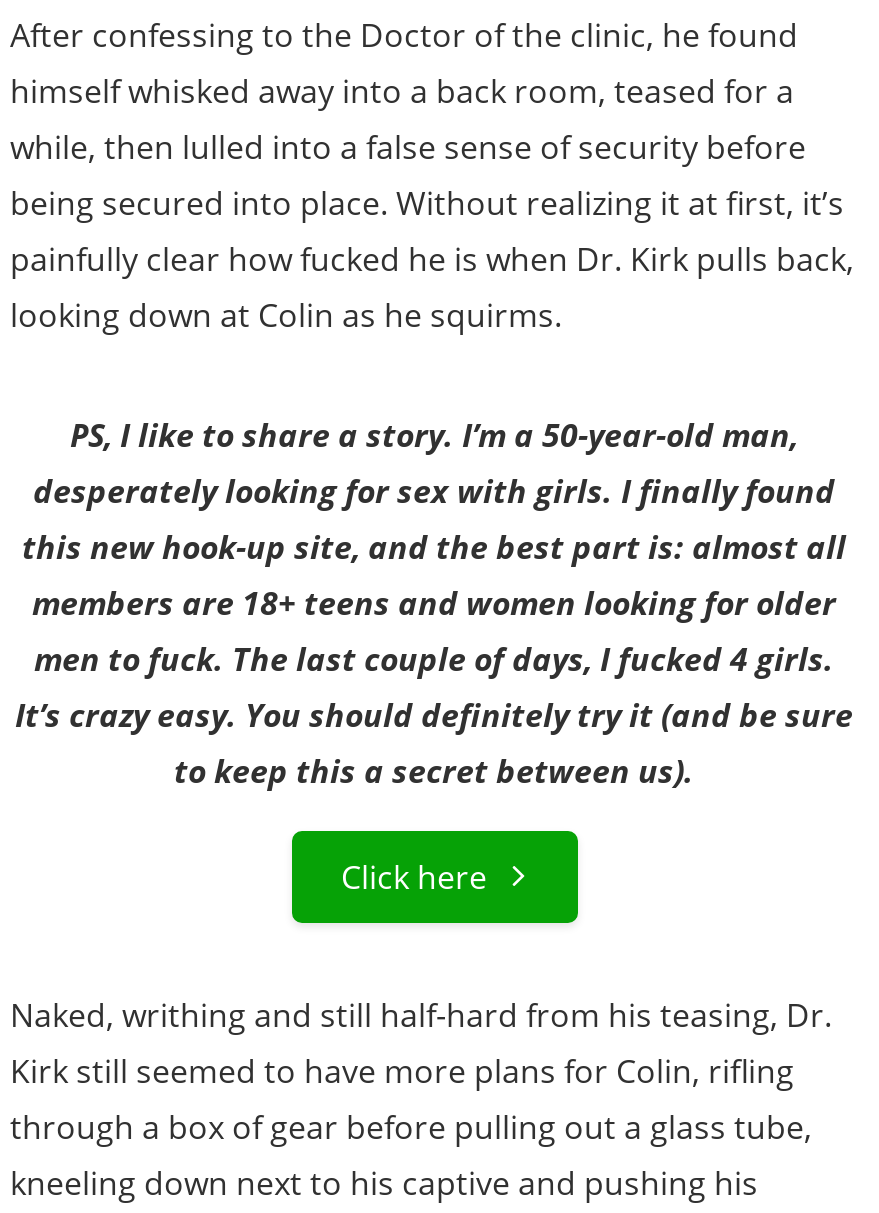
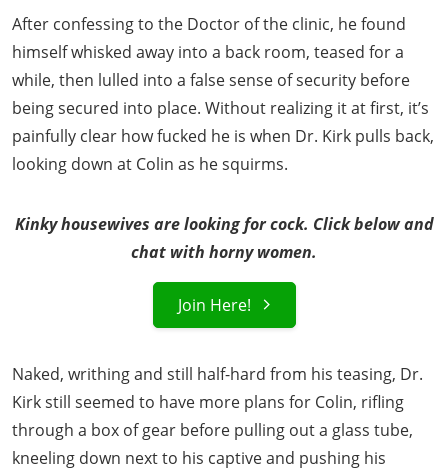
- PS, I like to share a story. I’m a 50-year-old man,
- desperately looking for sex with girls. I finally found
- this new hook-up site, and the best part is: almost all
- members are 18+ teens and women looking for older
- men to fuck. The last couple of days, I fucked 4 girls.
- It’s crazy easy. You should definitely try it (and be sure
- to keep this a secret between us).
+ Kinky housewives are looking for cock. Click below and
+ chat with horny women.

- Click here
+ Join Here!
